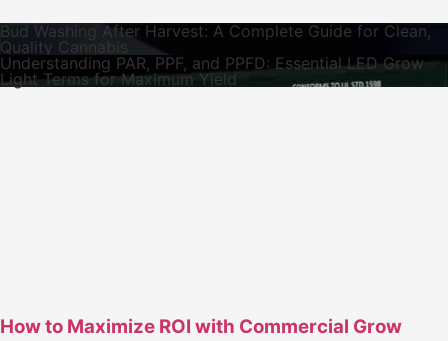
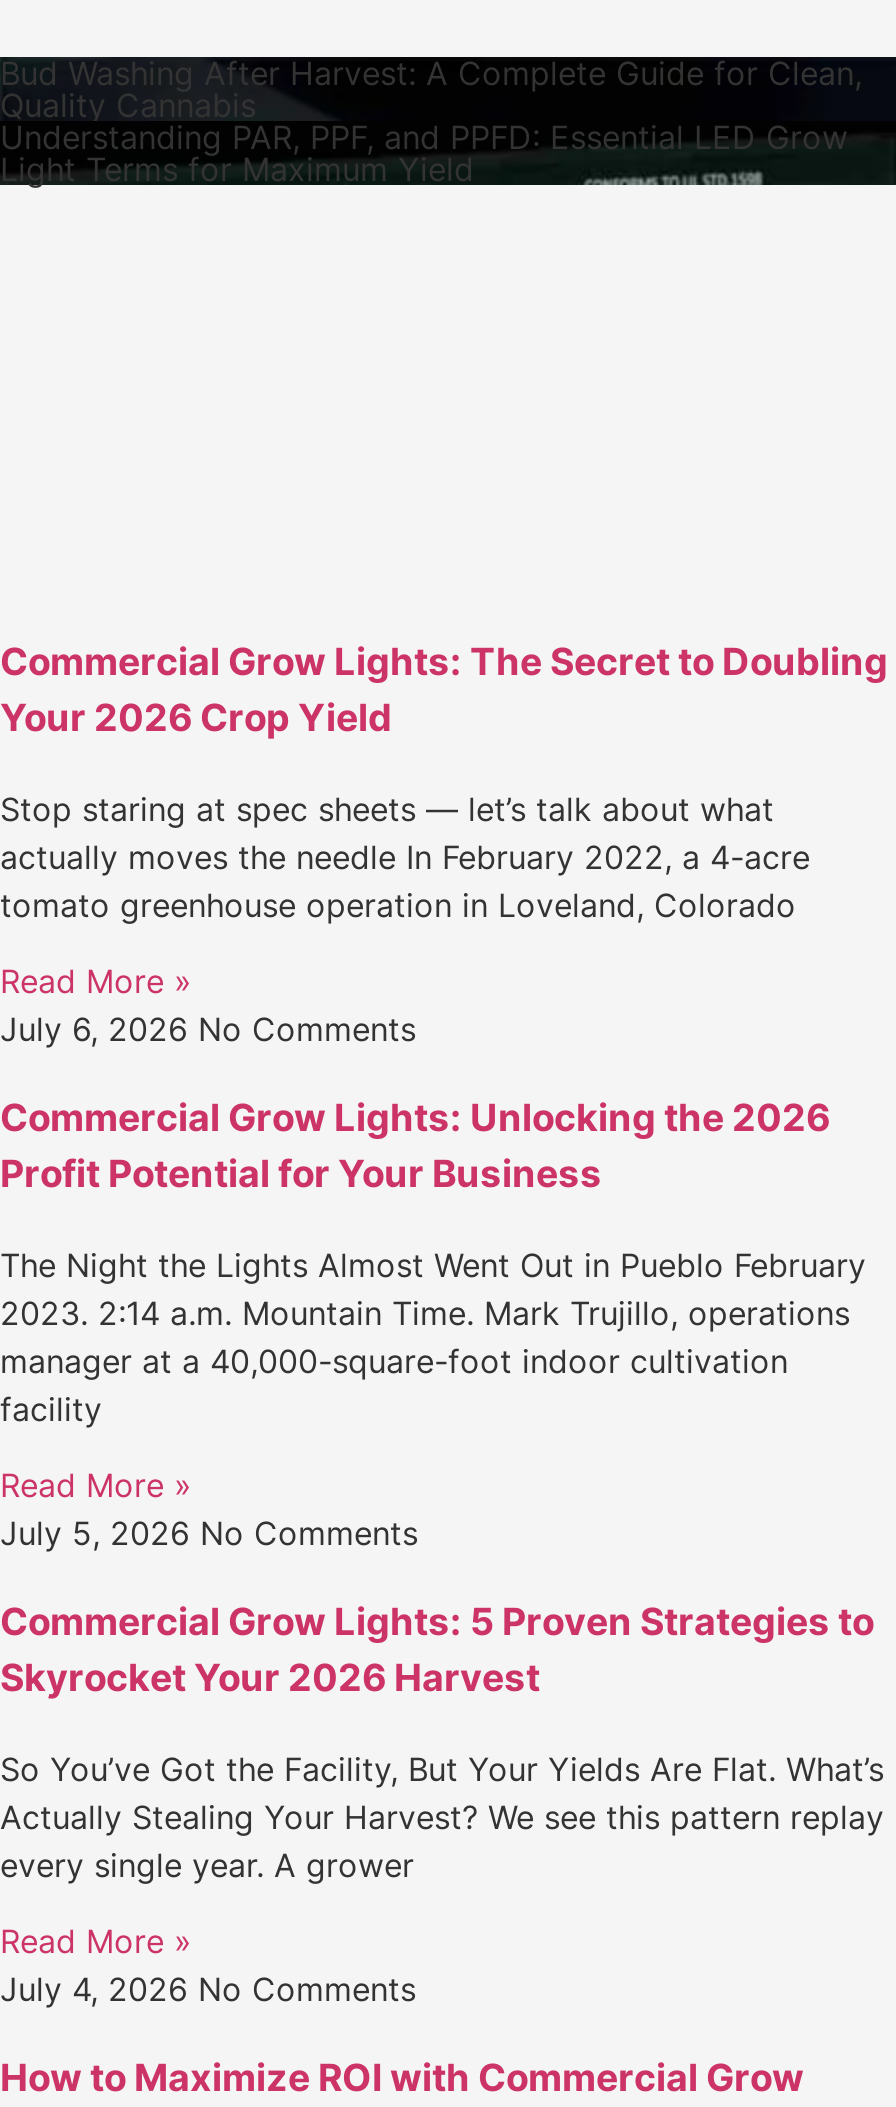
+ Commercial Grow Lights: The Secret to Doubling
+ Your 2026 Crop Yield
+ Stop staring at spec sheets — let’s talk about what
+ actually moves the needle In February 2022, a 4-acre
+ tomato greenhouse operation in Loveland, Colorado
+ Read More »
+ July 6, 2026 No Comments
+ Commercial Grow Lights: Unlocking the 2026
+ Profit Potential for Your Business
+ The Night the Lights Almost Went Out in Pueblo February
+ 2023. 2:14 a.m. Mountain Time. Mark Trujillo, operations
+ manager at a 40,000-square-foot indoor cultivation
+ facility
+ Read More »
+ July 5, 2026 No Comments
+ Commercial Grow Lights: 5 Proven Strategies to
+ Skyrocket Your 2026 Harvest
+ So You’ve Got the Facility, But Your Yields Are Flat. What’s
+ Actually Stealing Your Harvest? We see this pattern replay
+ every single year. A grower
+ Read More »
+ July 4, 2026 No Comments
